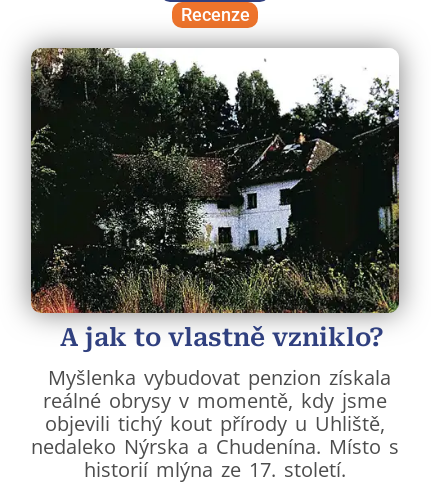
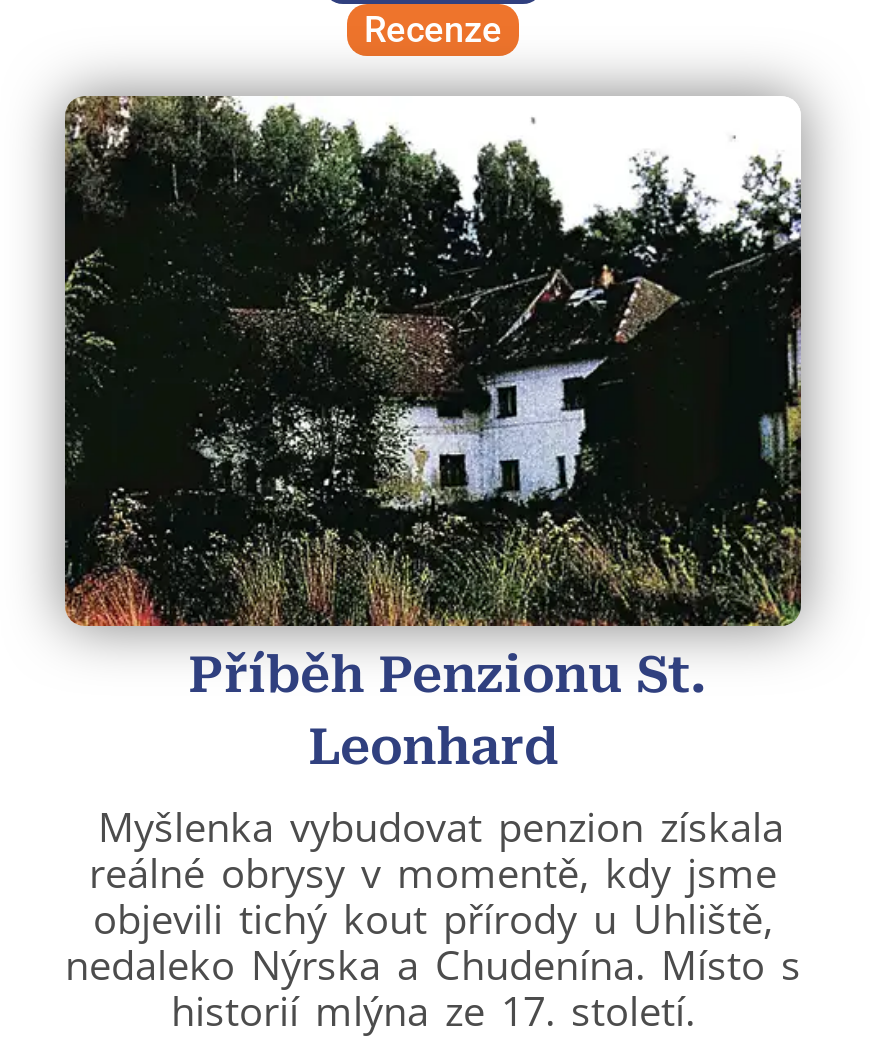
- A jak to vlastně vzniklo?
+ Příběh Penzionu St.
+ Leonhard
